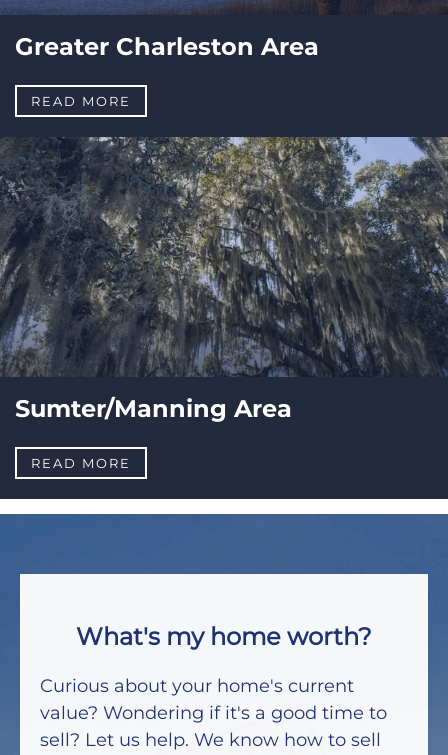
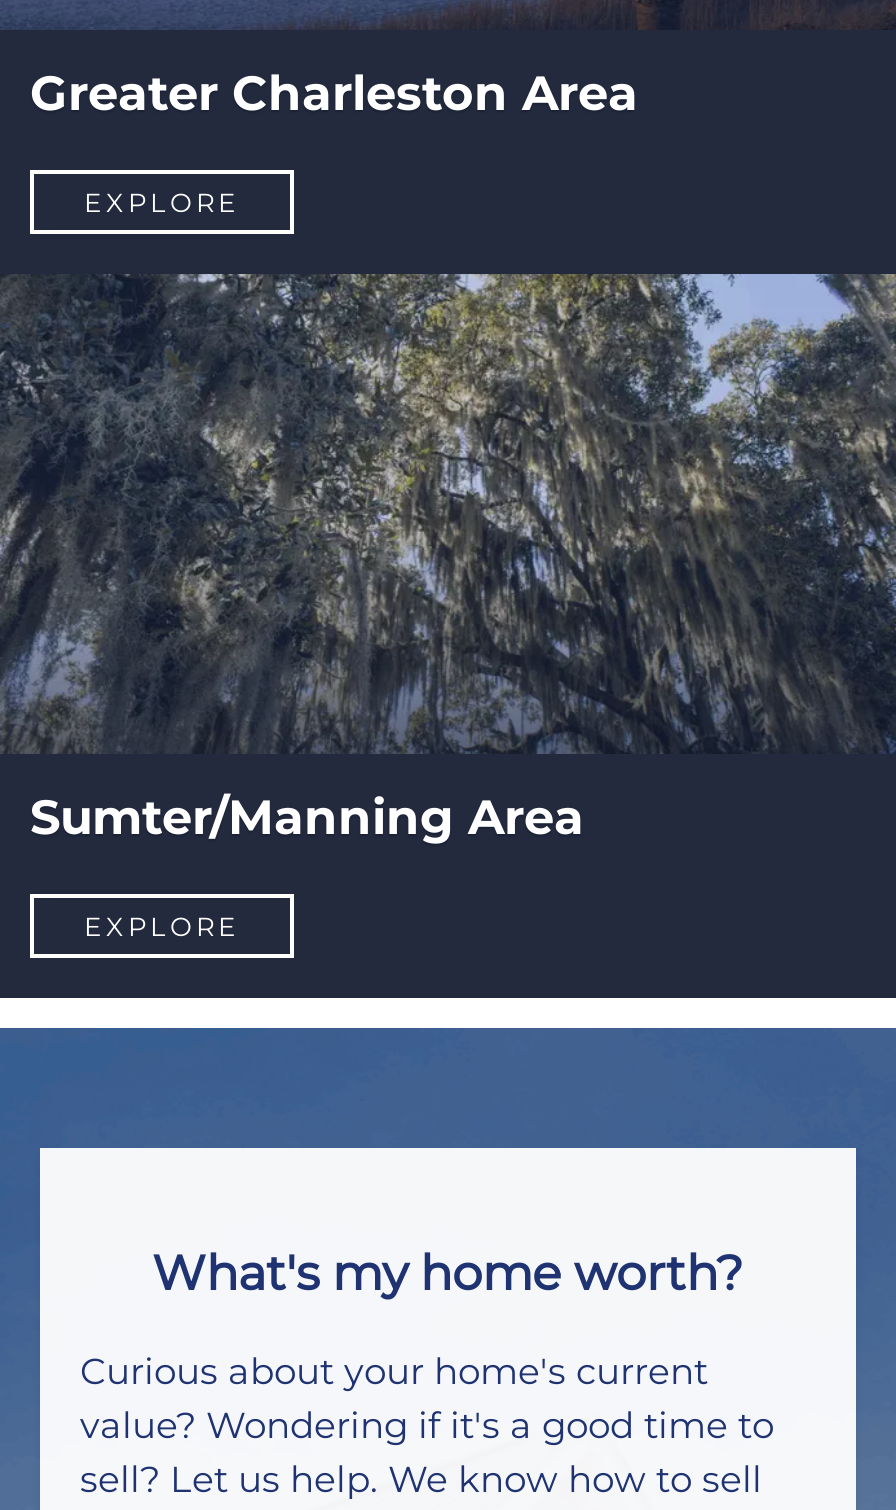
- READ MORE
+ EXPLORE

- READ MORE
+ EXPLORE
